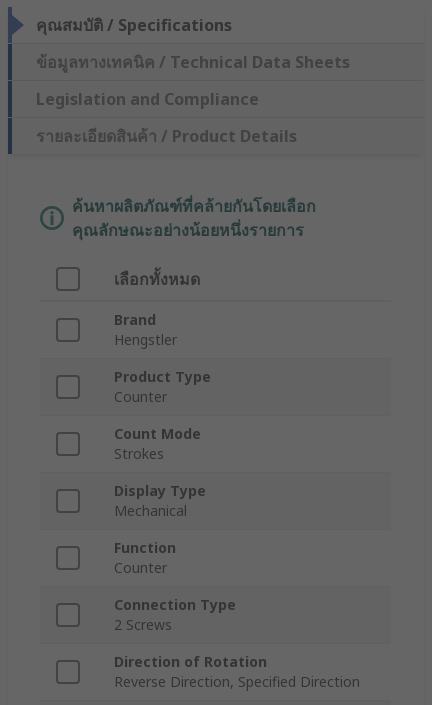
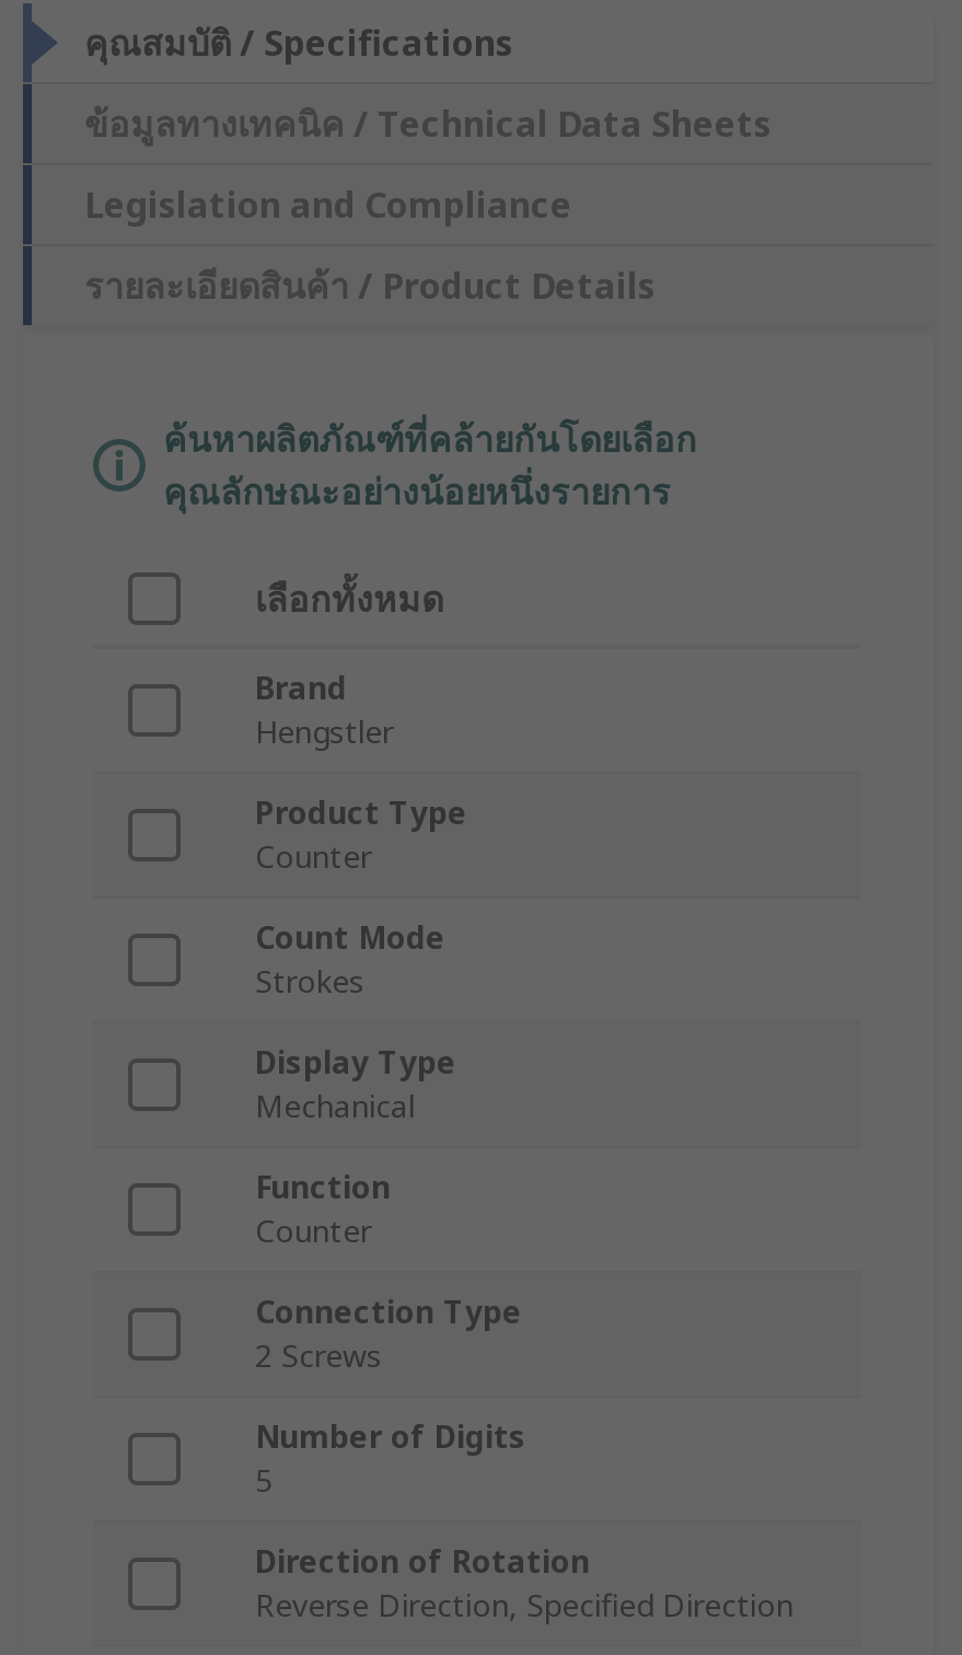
+ Number of Digits
+ 5
